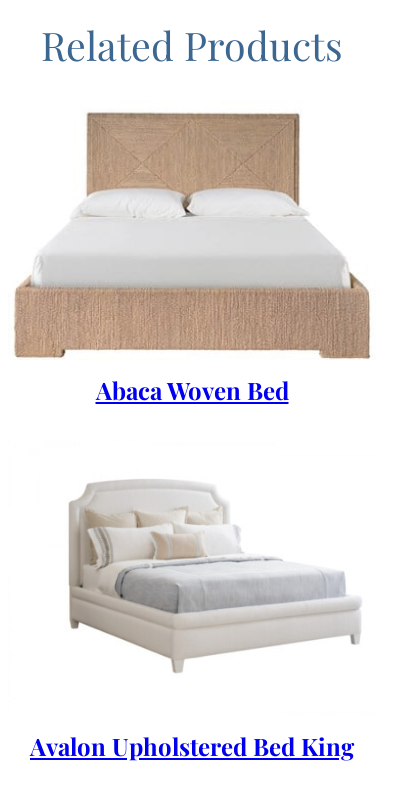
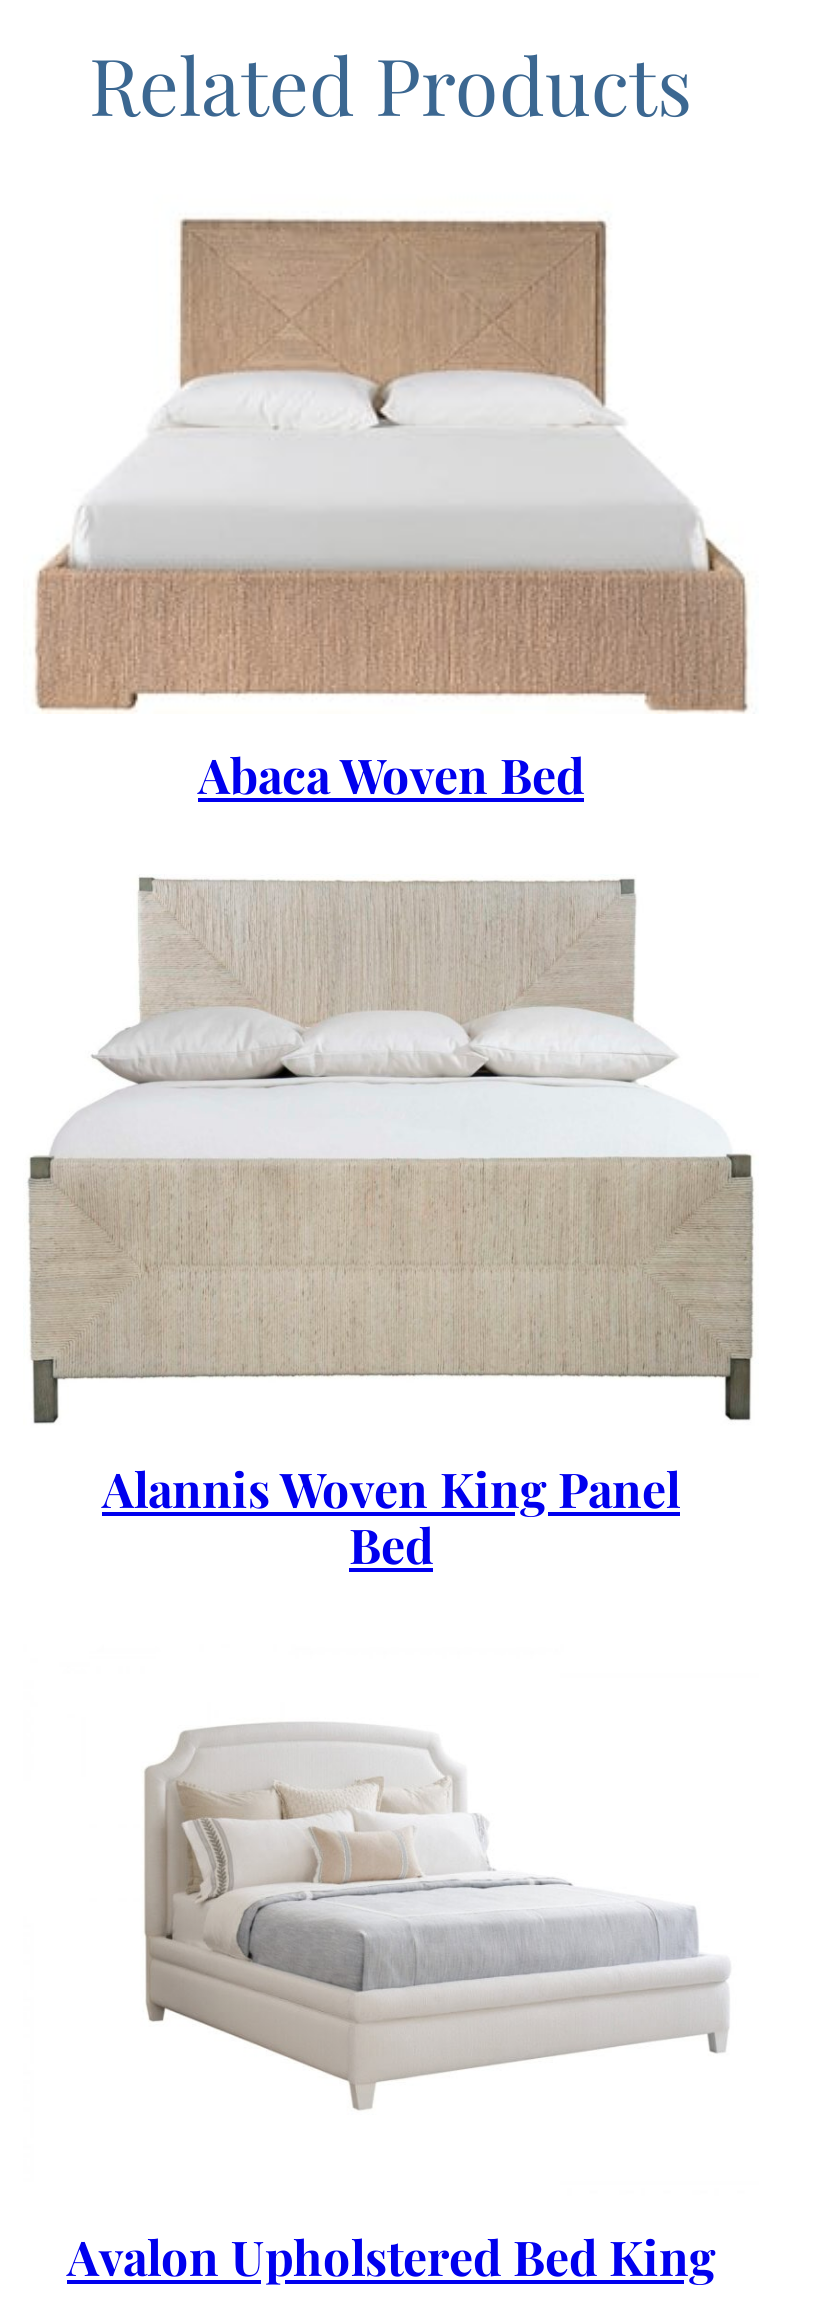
+ [image]
+ Alannis Woven King Panel
+ Bed
